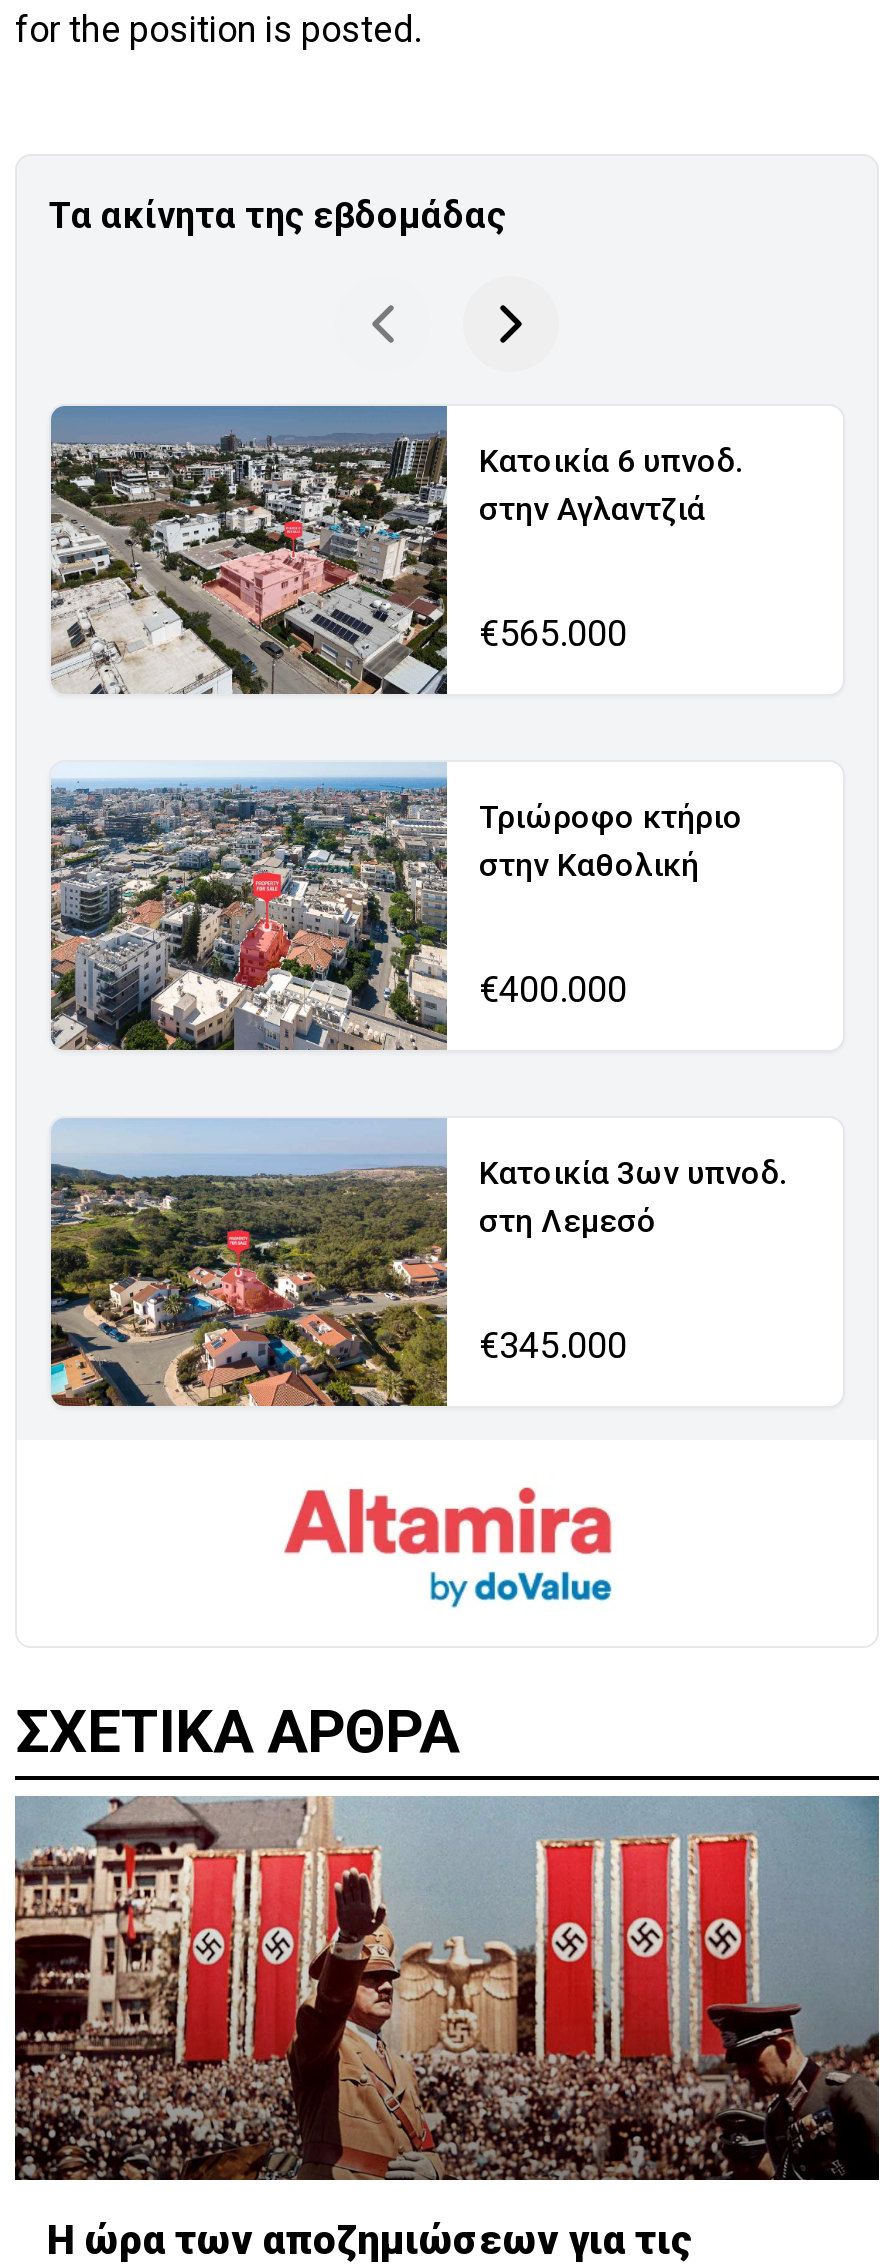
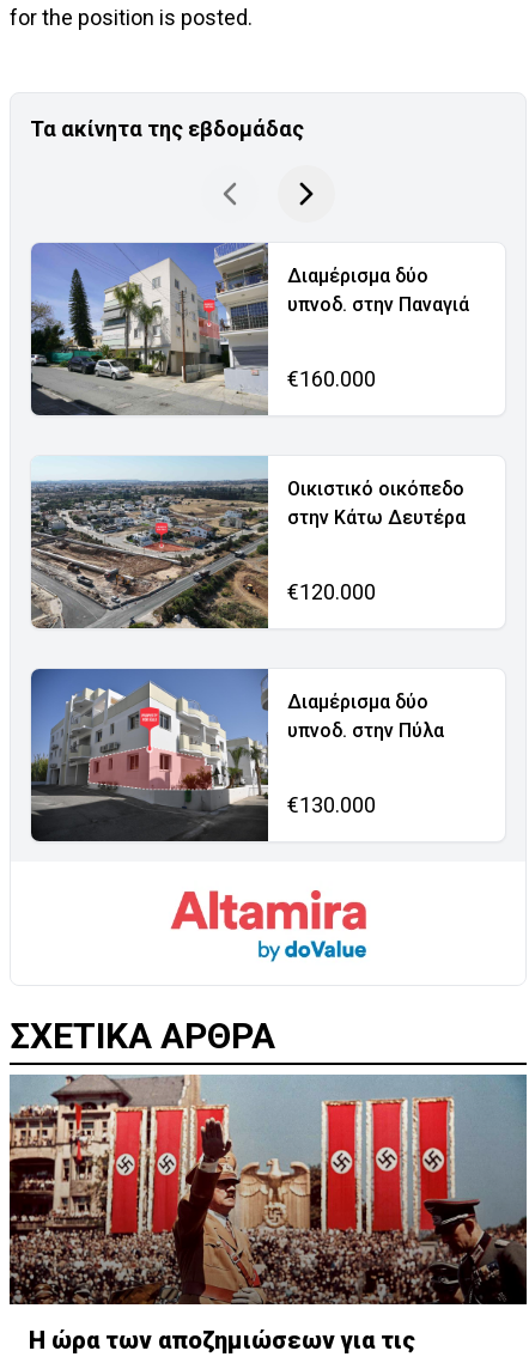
- [image]
- Κατοικία 6 υπνοδ.
- στην Αγλαντζιά
+ [image]
+ Διαμέρισμα δύο
+ υπνοδ. στην Παναγιά

- €565.000
+ €160.000

- [image]
- Τριώροφο κτήριο
- στην Καθολική
+ [image]
+ Οικιστικό οικόπεδο
+ στην Κάτω Δευτέρα

- €400.000
+ €120.000

- [image]
- Κατοικία 3ων υπνοδ.
- στη Λεμεσό
+ [image]
+ Διαμέρισμα δύο
+ υπνοδ. στην Πύλα

- €345.000
+ €130.000
